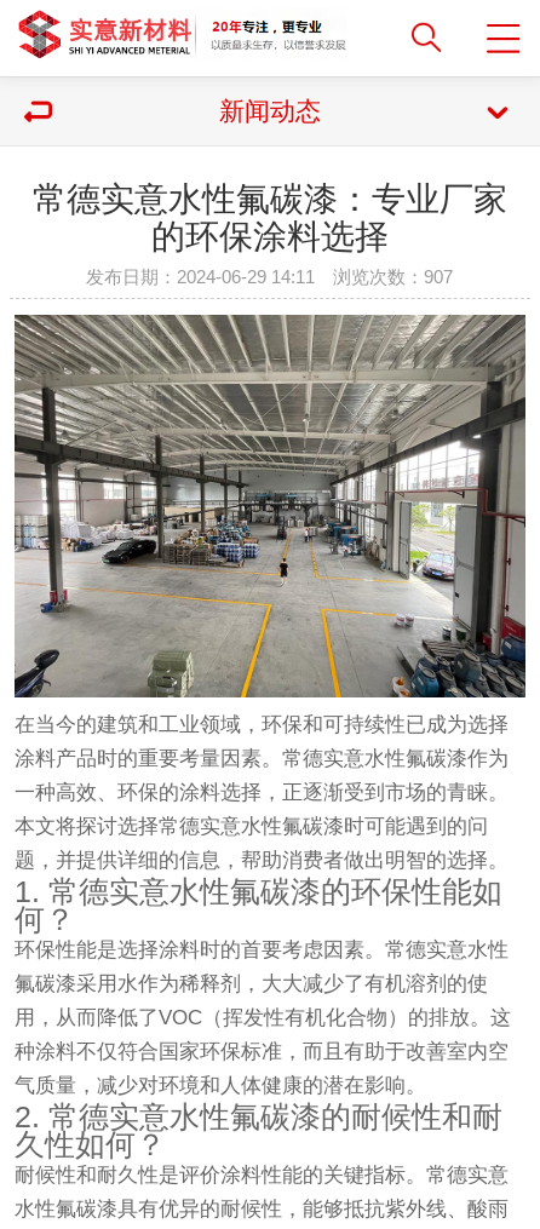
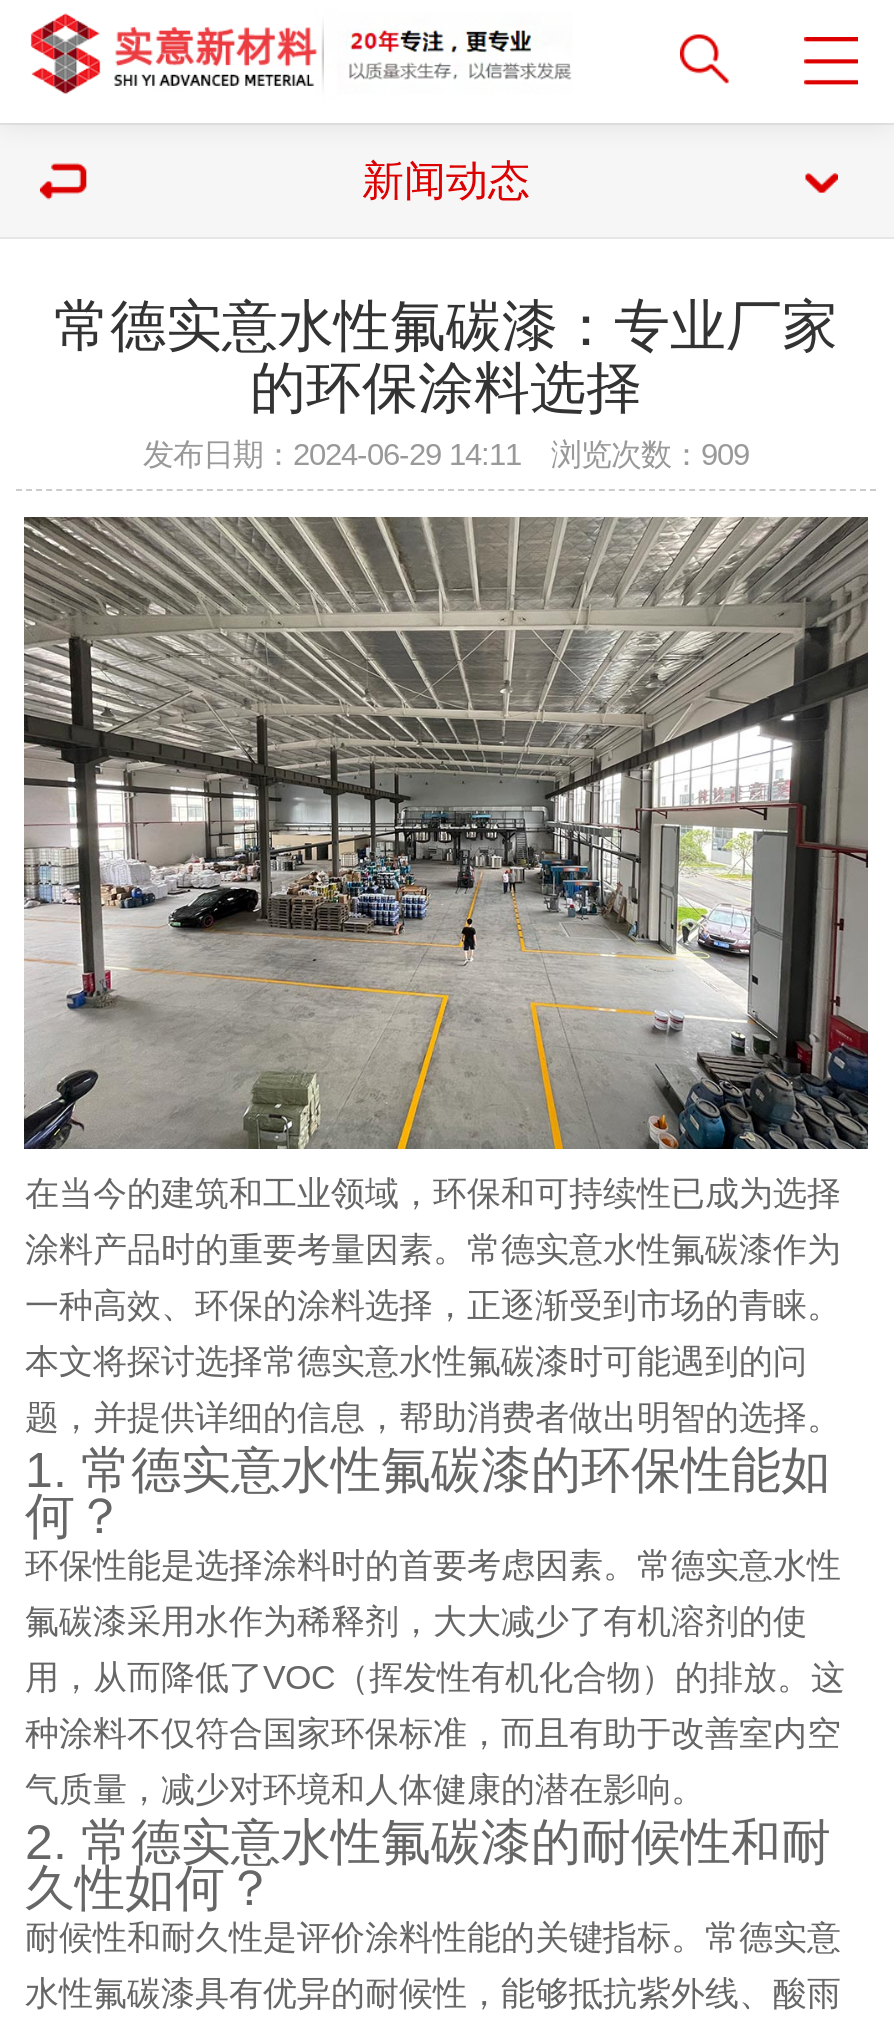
- 发布日期：2024-06-29 14:11 浏览次数：907
+ 发布日期：2024-06-29 14:11 浏览次数：909
